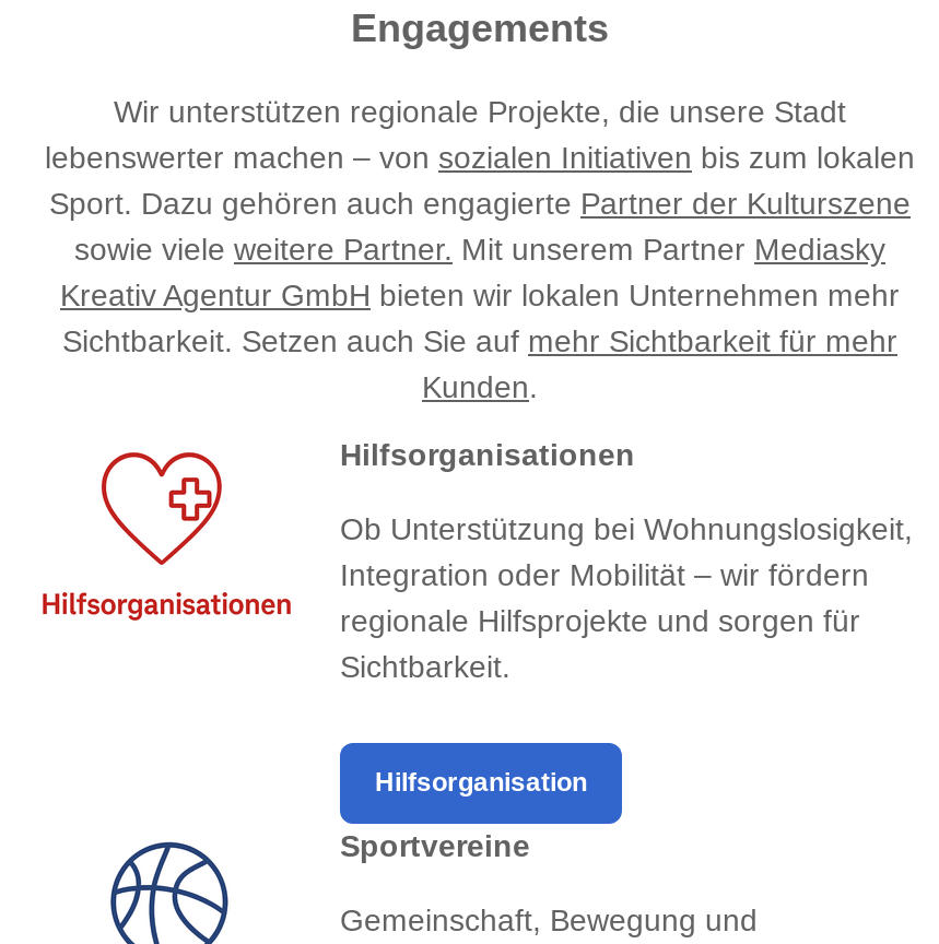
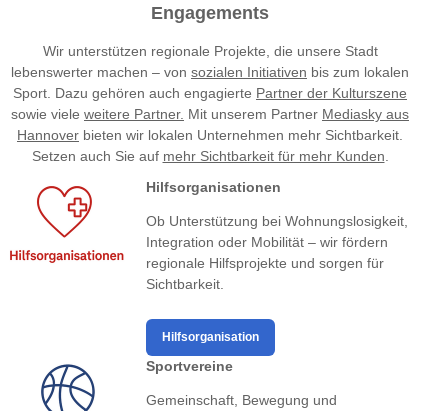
- sowie viele weitere Partner. Mit unserem Partner Mediasky
- Kreativ Agentur GmbH bieten wir lokalen Unternehmen mehr
- Sichtbarkeit. Setzen auch Sie auf mehr Sichtbarkeit für mehr
- Kunden.
+ sowie viele weitere Partner. Mit unserem Partner Mediasky aus
+ Hannover bieten wir lokalen Unternehmen mehr Sichtbarkeit.
+ Setzen auch Sie auf mehr Sichtbarkeit für mehr Kunden.
